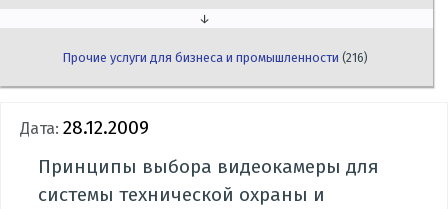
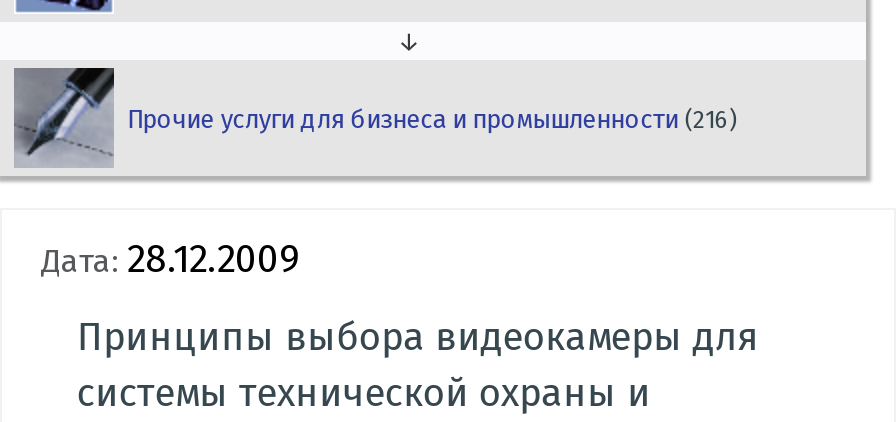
+ [image]
